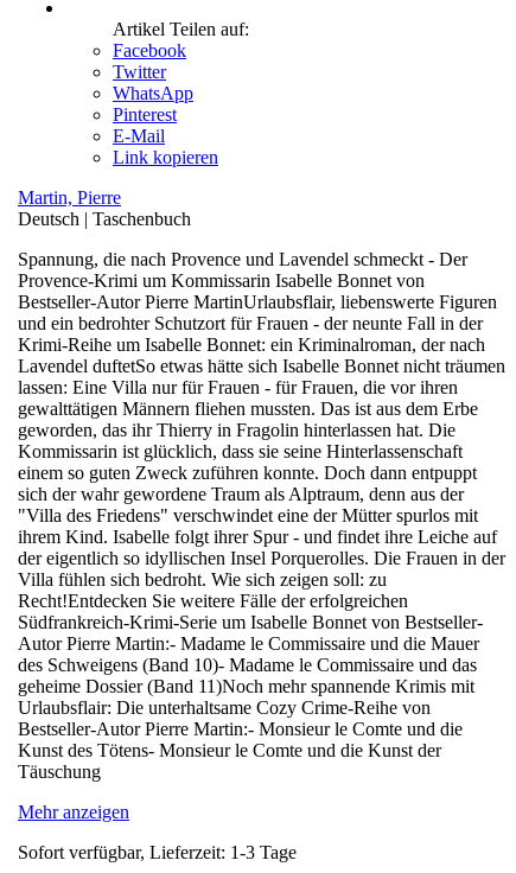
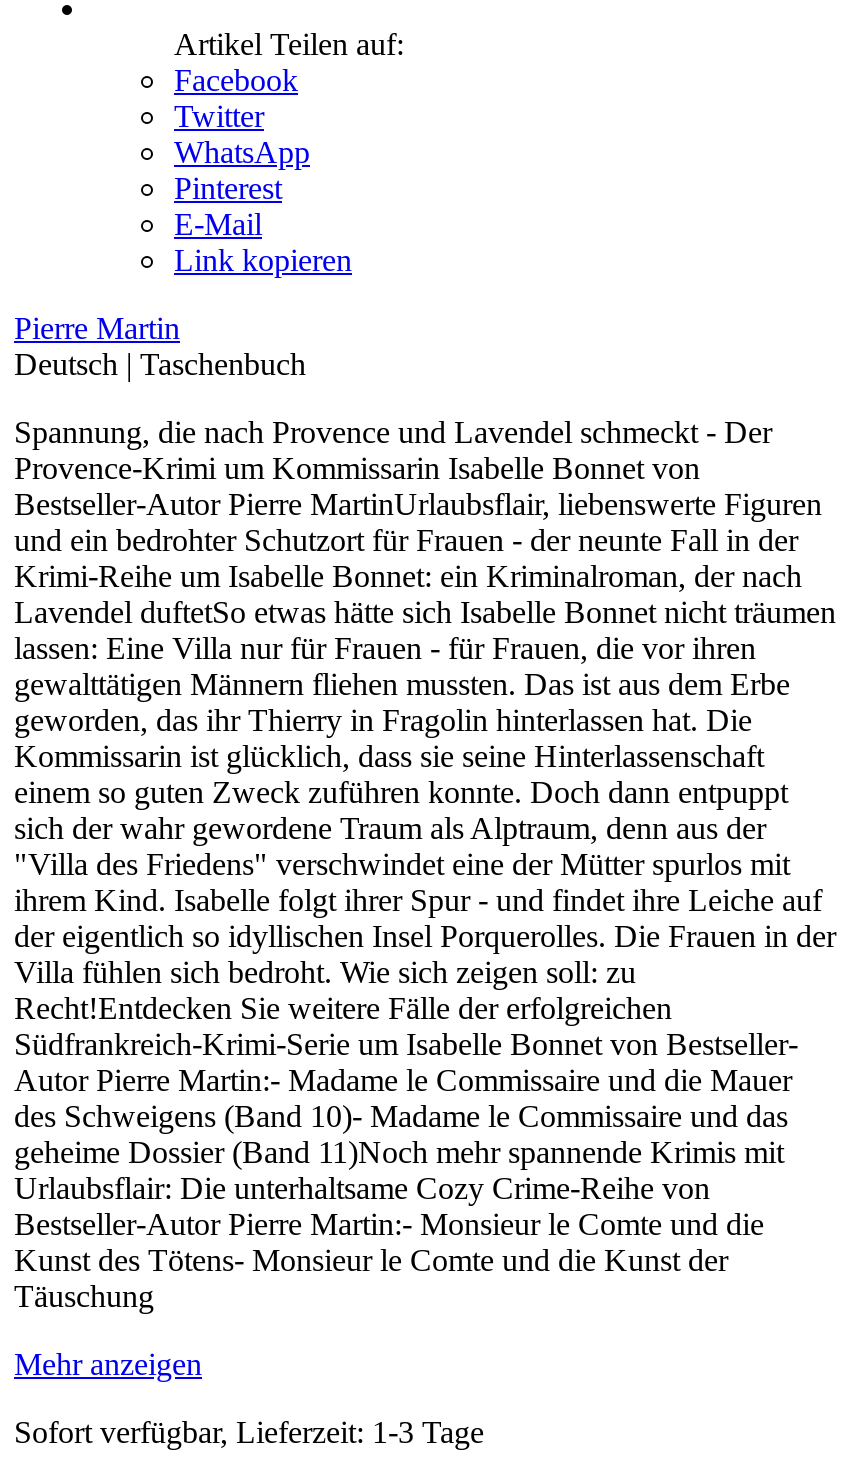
- Martin, Pierre
+ Pierre Martin
